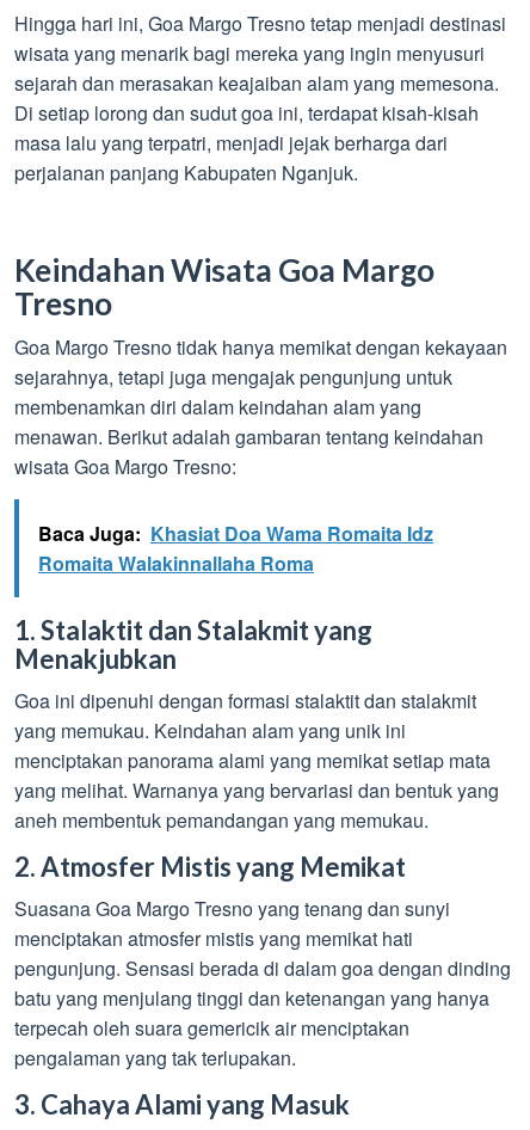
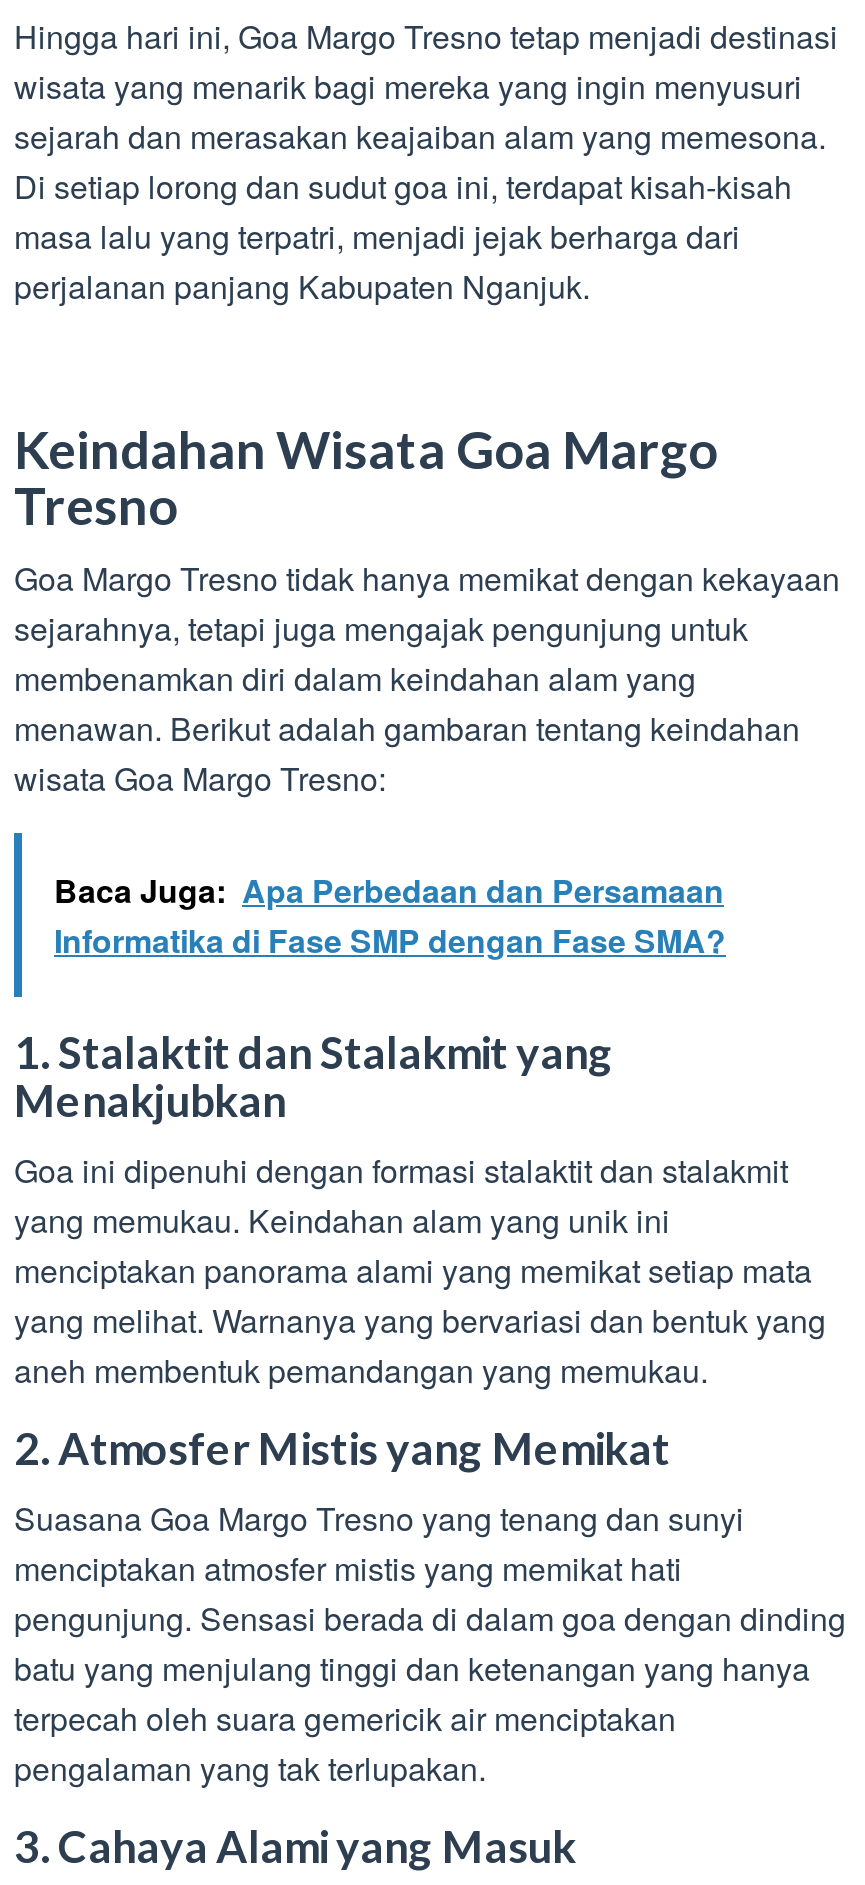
- Baca Juga: Khasiat Doa Wama Romaita Idz
- Romaita Walakinnallaha Roma
+ Baca Juga: Apa Perbedaan dan Persamaan
+ Informatika di Fase SMP dengan Fase SMA?
